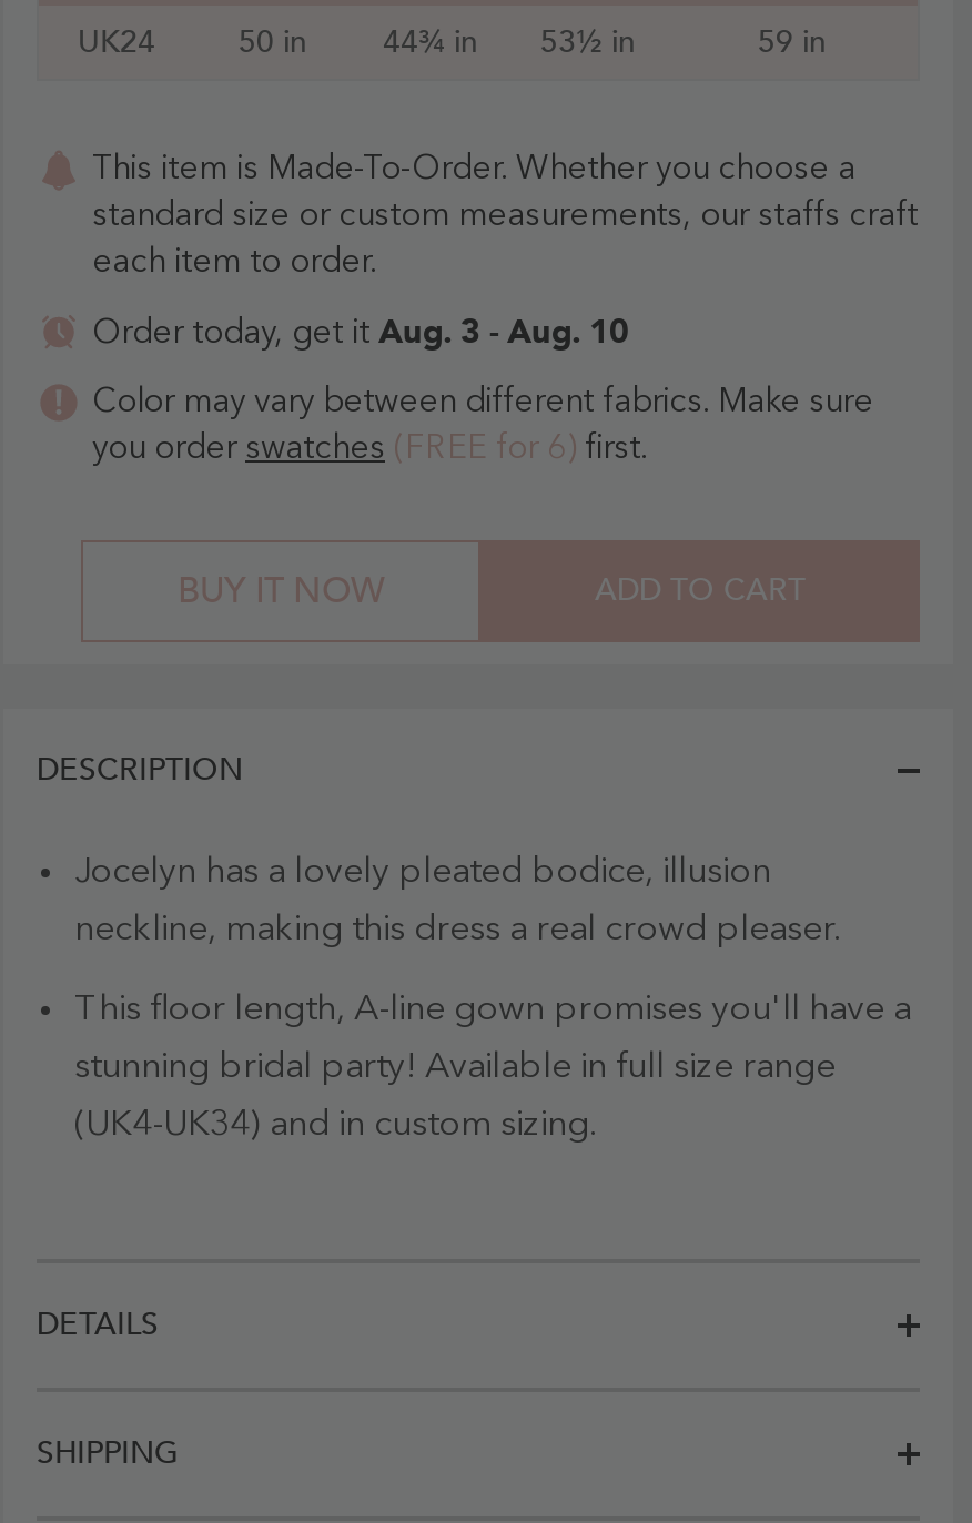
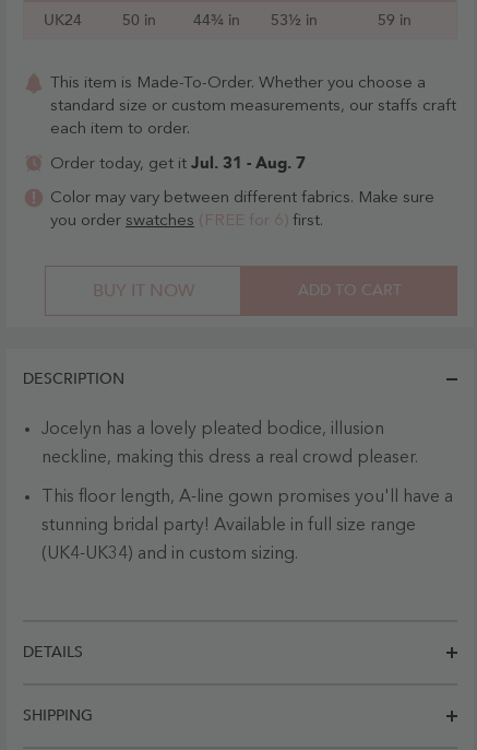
- Order today, get it Aug. 3 - Aug. 10
+ Order today, get it Jul. 31 - Aug. 7
